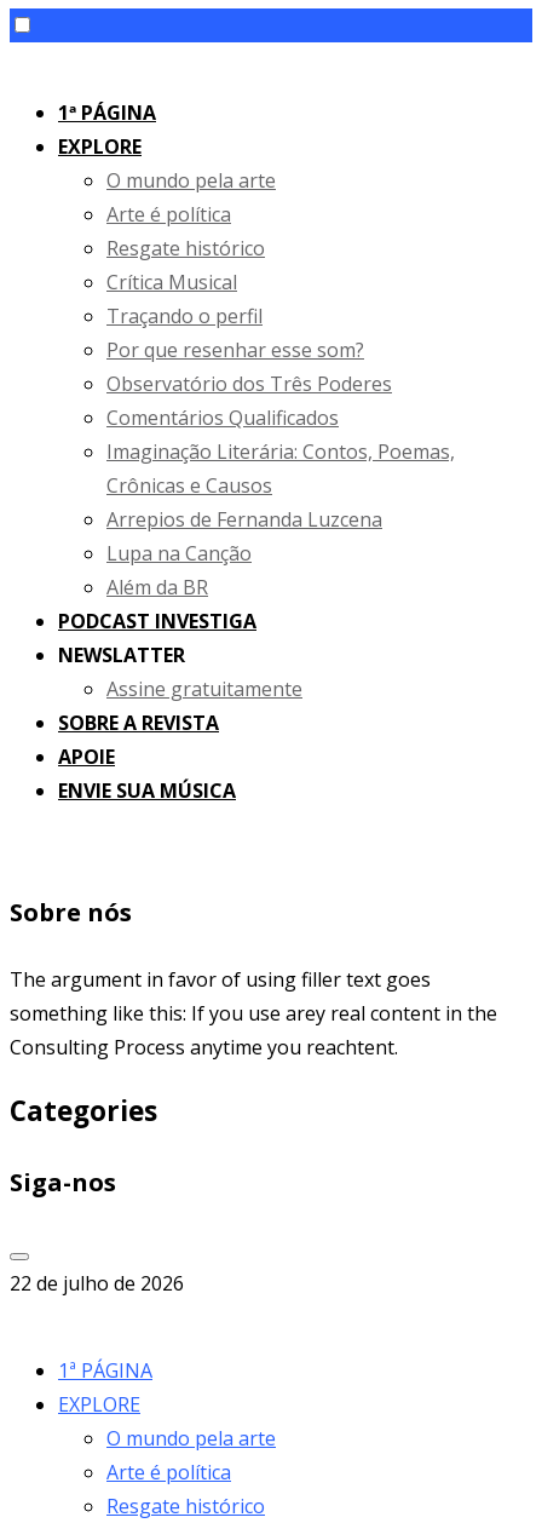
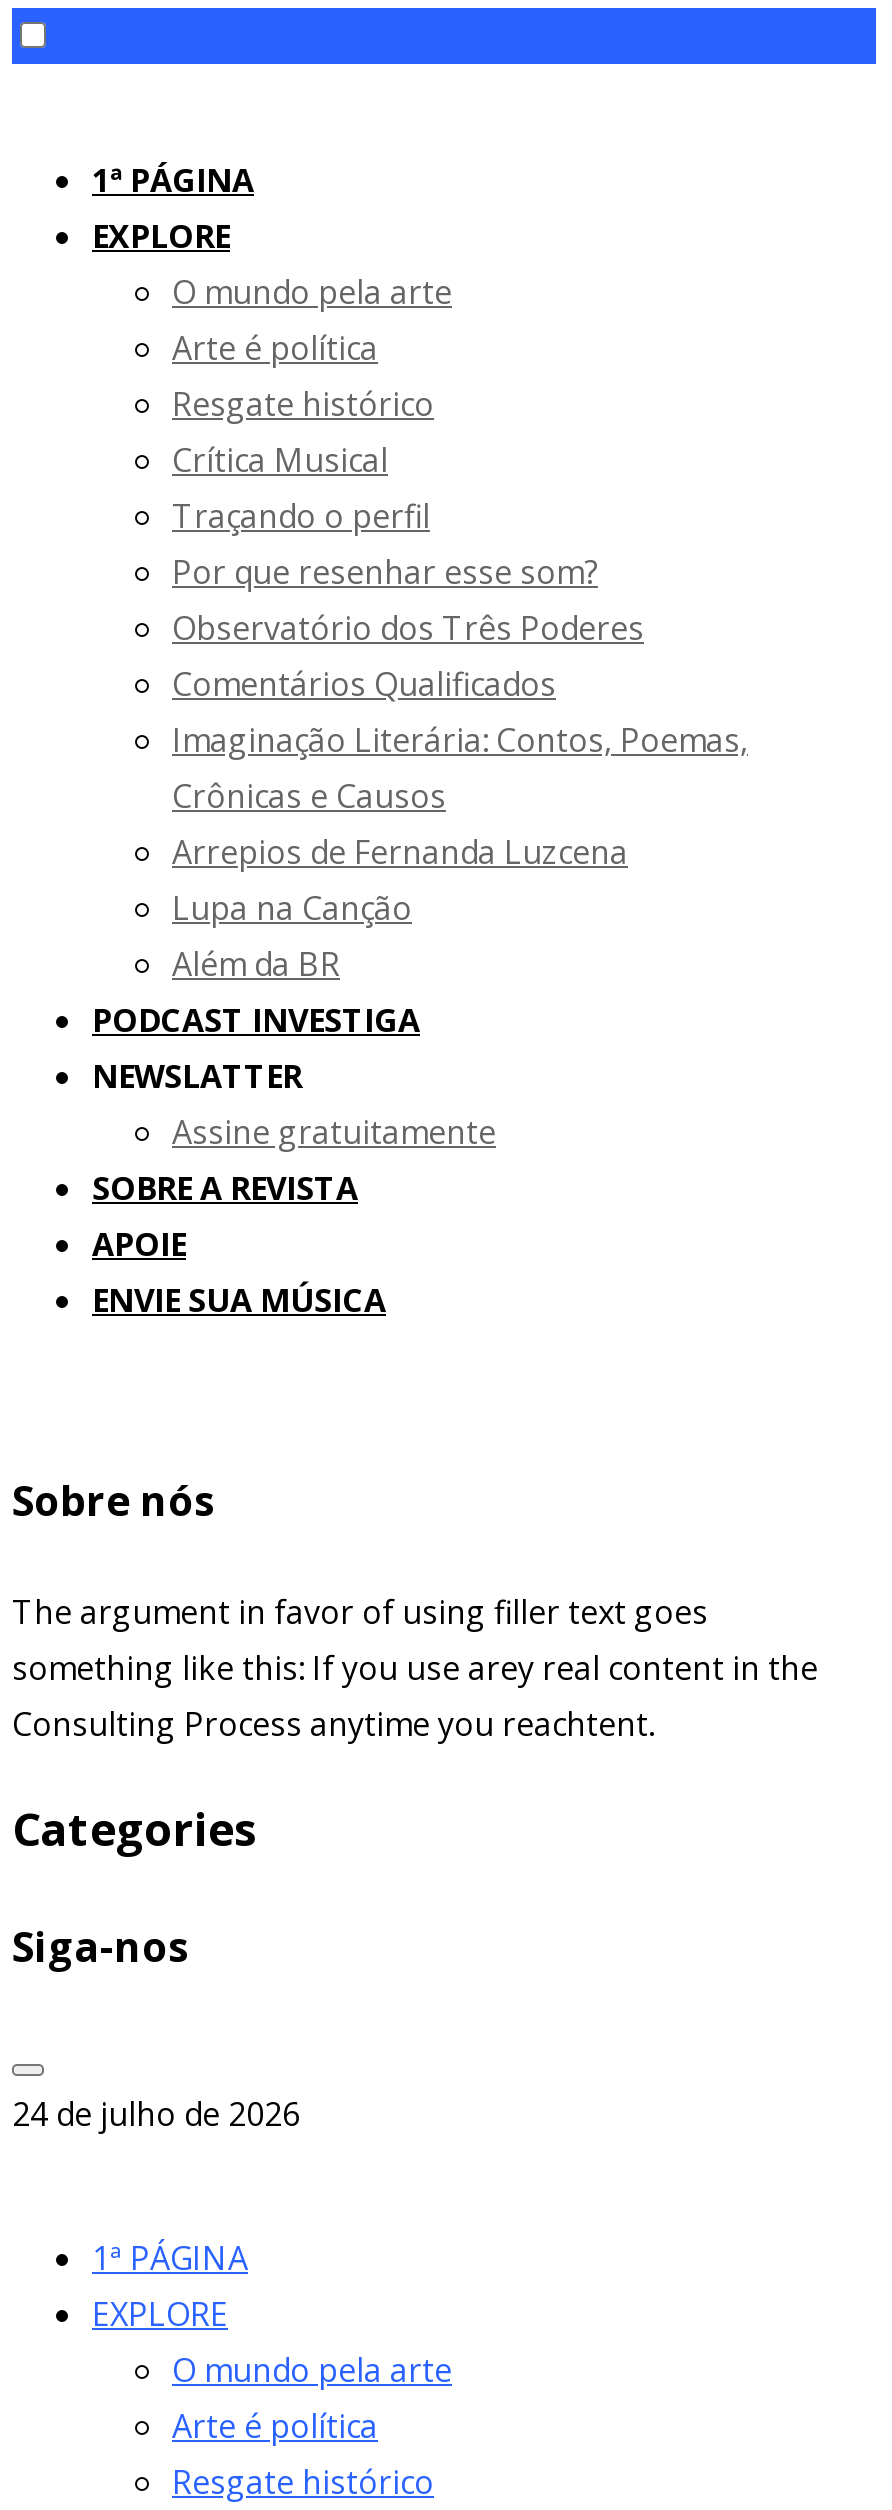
- 22 de julho de 2026
+ 24 de julho de 2026
